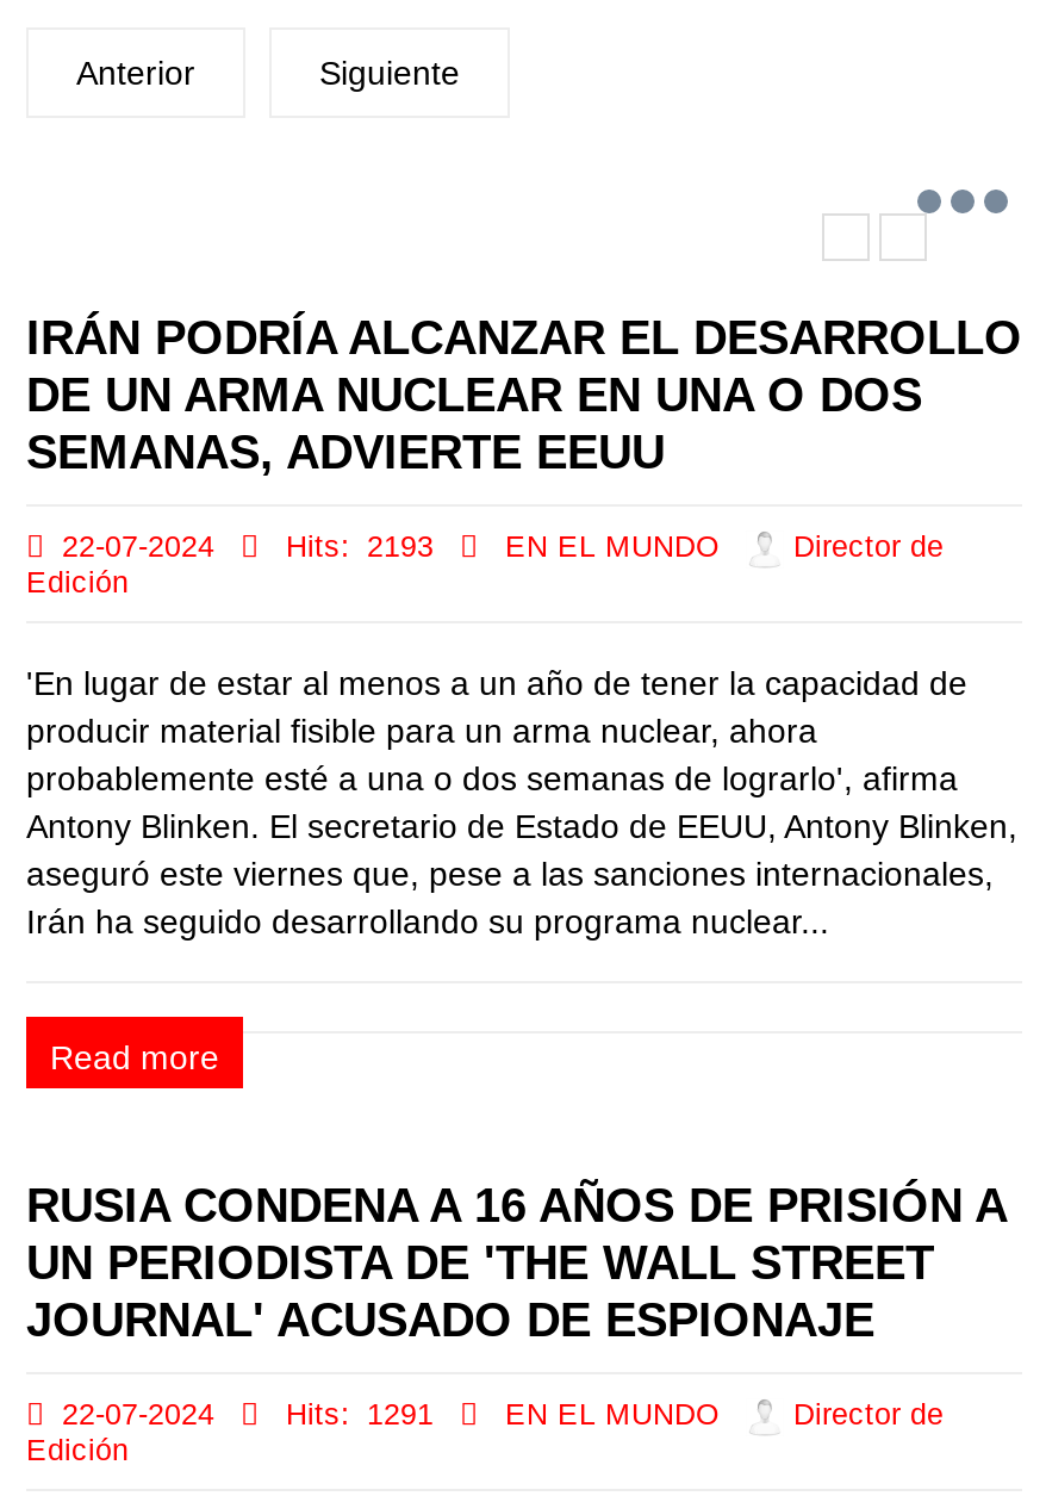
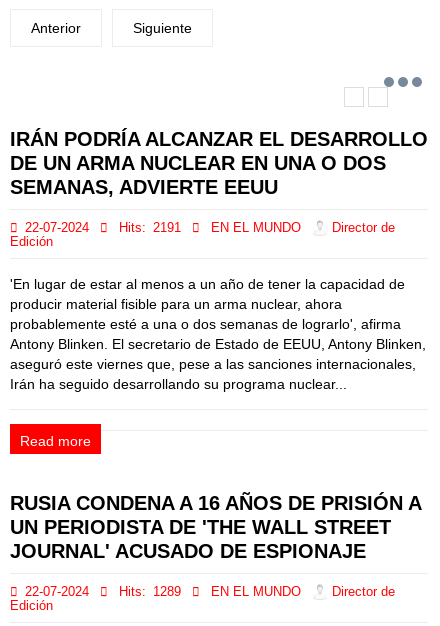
- Hits: 2193
+ Hits: 2191

- Hits: 1291
+ Hits: 1289
